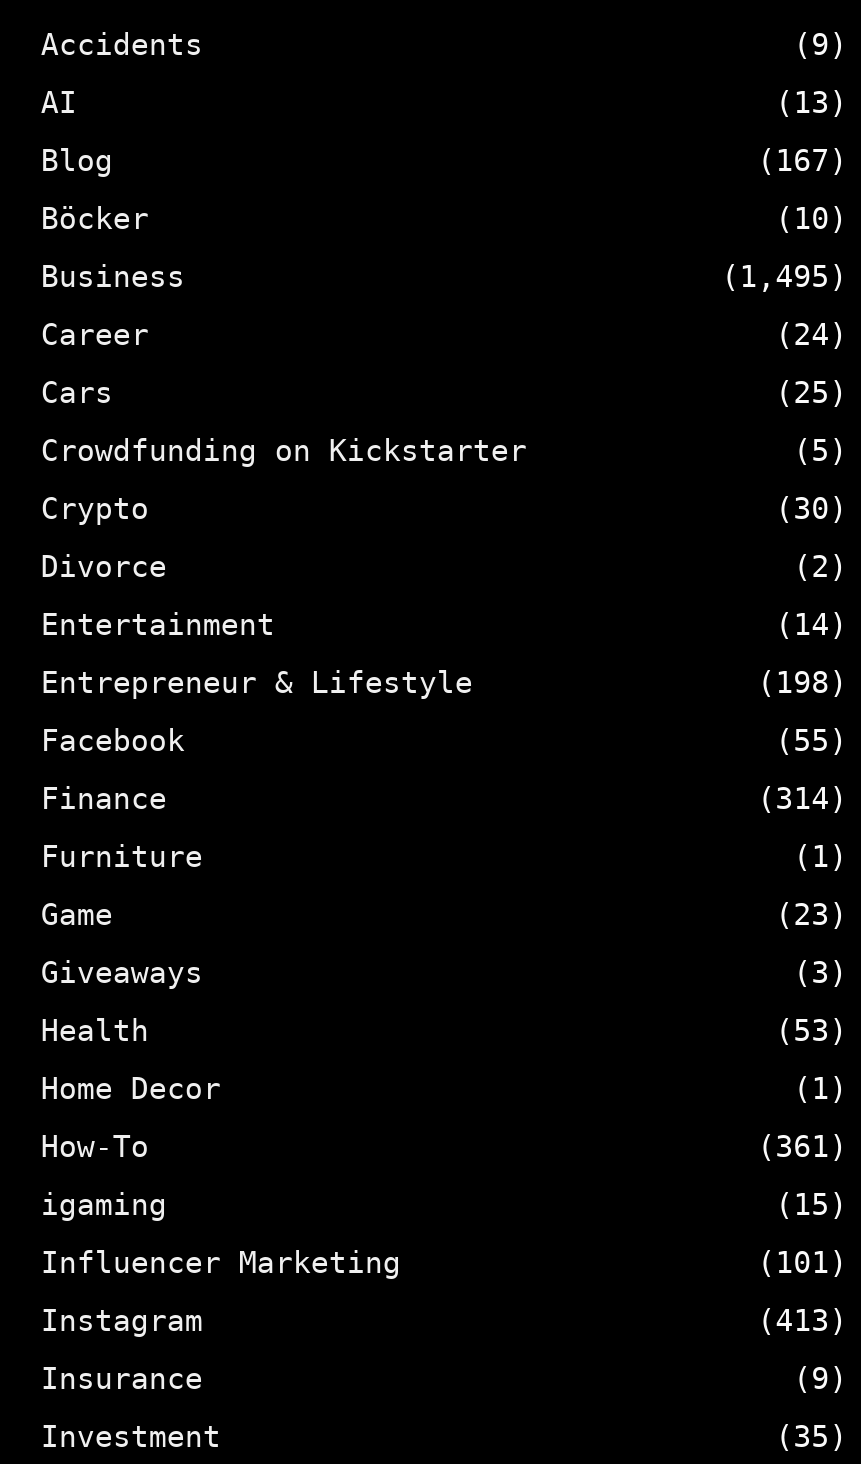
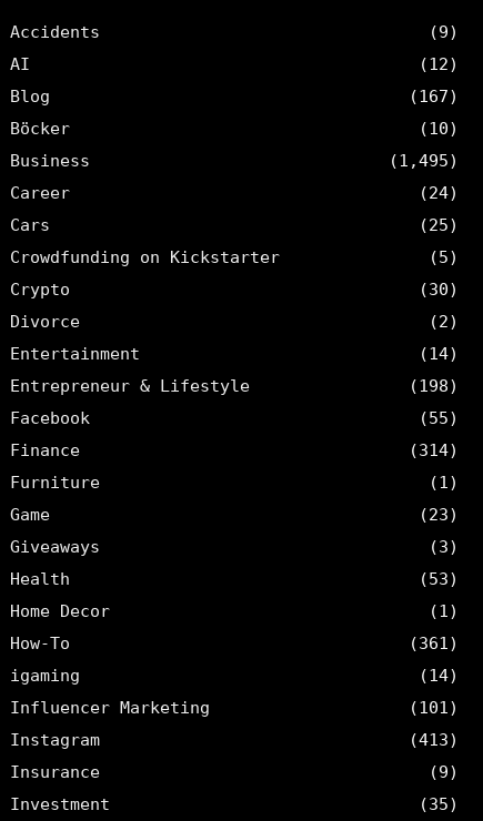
- (13)
+ (12)

- (15)
+ (14)
